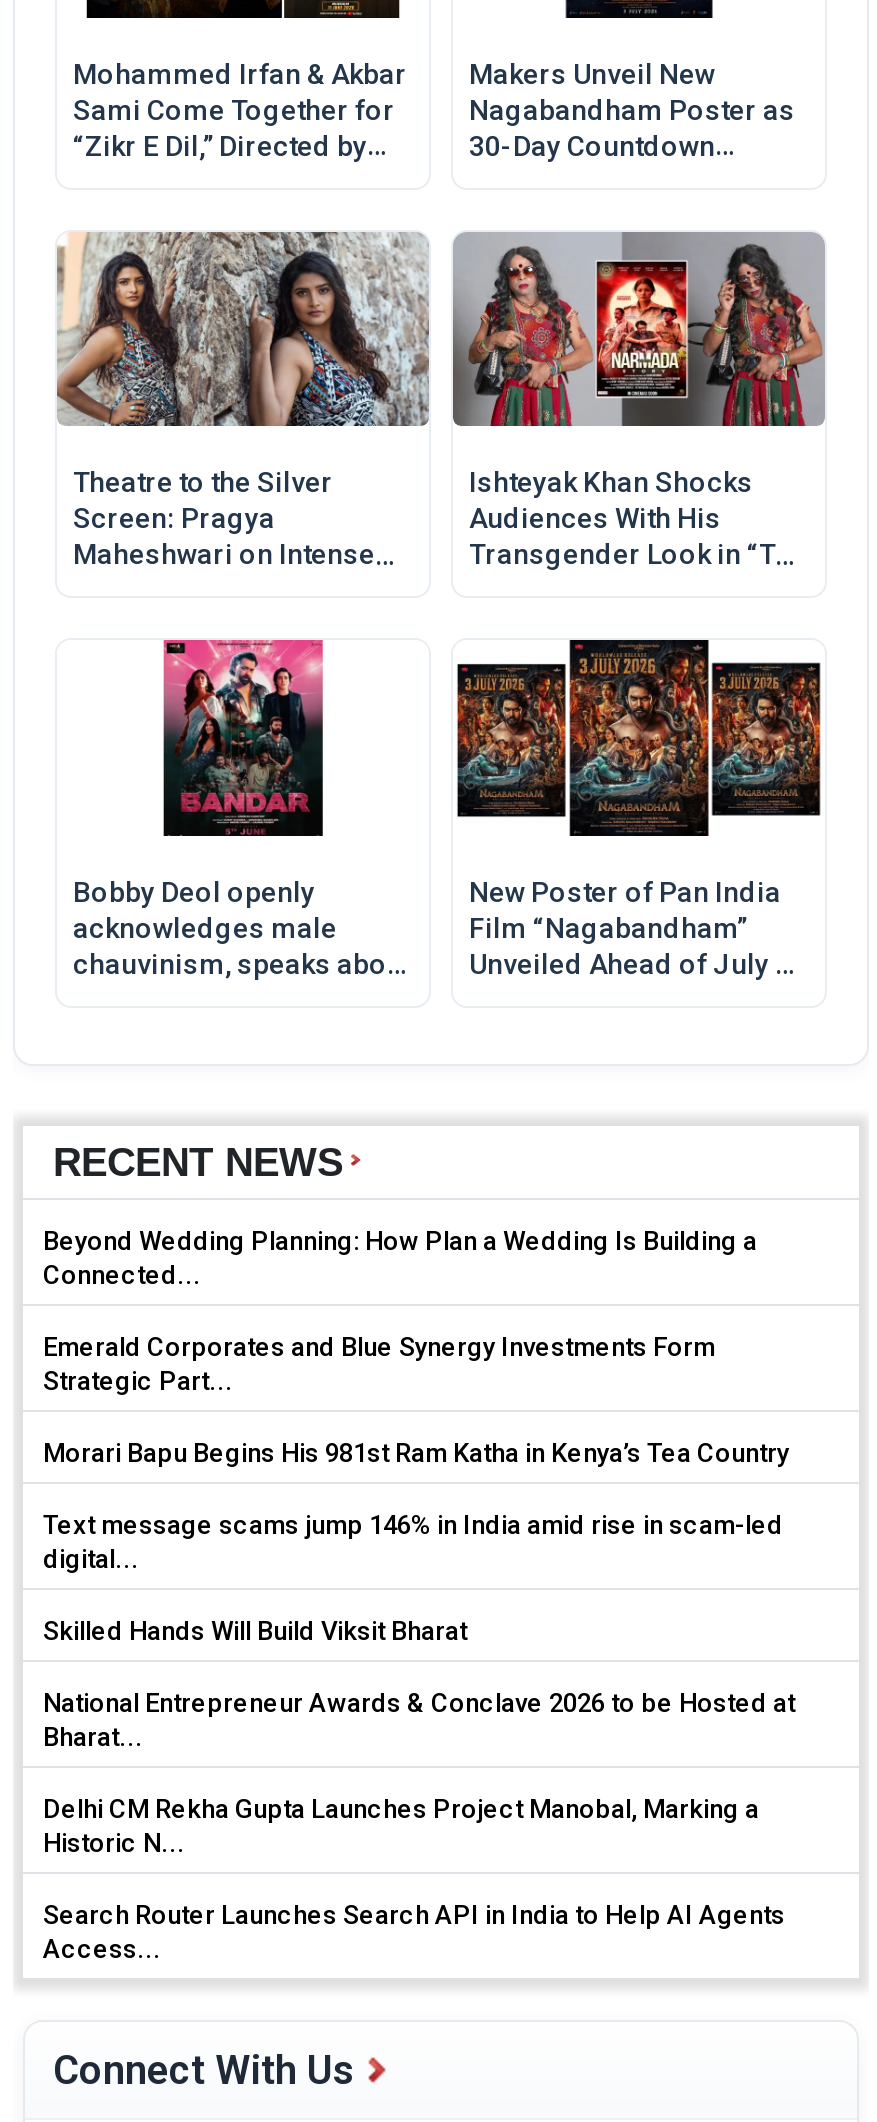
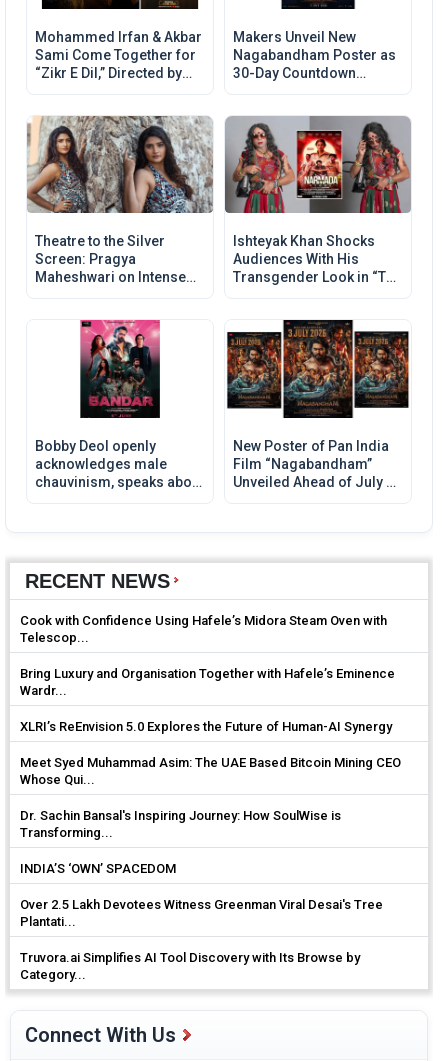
- Beyond Wedding Planning: How Plan a Wedding Is Building a
- Connected...
+ Cook with Confidence Using Hafele’s Midora Steam Oven with
+ Telescop...

- Emerald Corporates and Blue Synergy Investments Form
- Strategic Part...
+ Bring Luxury and Organisation Together with Hafele’s Eminence
+ Wardr...

- Morari Bapu Begins His 981st Ram Katha in Kenya’s Tea Country
+ XLRI’s ReEnvision 5.0 Explores the Future of Human-AI Synergy

- Text message scams jump 146% in India amid rise in scam-led
- digital...
+ Meet Syed Muhammad Asim: The UAE Based Bitcoin Mining CEO
+ Whose Qui...

- Skilled Hands Will Build Viksit Bharat
+ Dr. Sachin Bansal's Inspiring Journey: How SoulWise is
+ Transforming...

- National Entrepreneur Awards & Conclave 2026 to be Hosted at
- Bharat...
+ INDIA’S ‘OWN’ SPACEDOM

- Delhi CM Rekha Gupta Launches Project Manobal, Marking a
- Historic N...
+ Over 2.5 Lakh Devotees Witness Greenman Viral Desai's Tree
+ Plantati...

- Search Router Launches Search API in India to Help AI Agents
- Access...
+ Truvora.ai Simplifies AI Tool Discovery with Its Browse by
+ Category...
